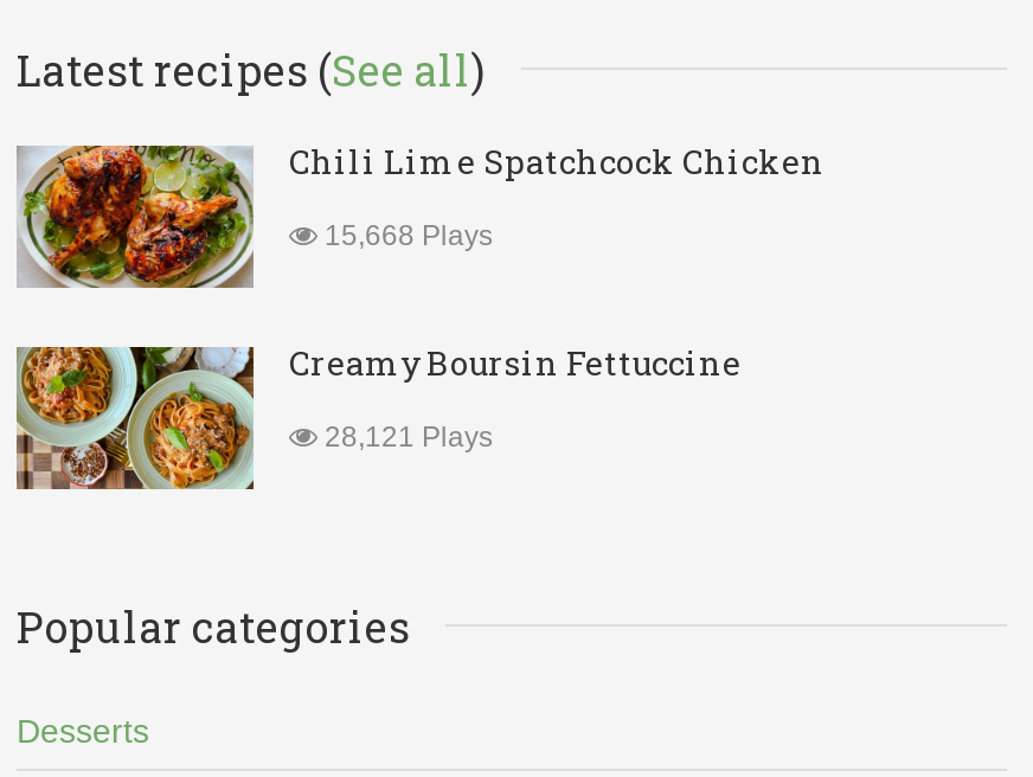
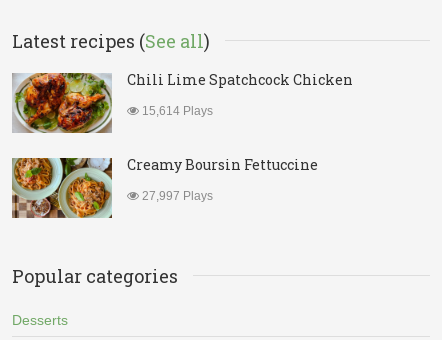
- 15,668 Plays
+ 15,614 Plays

- 28,121 Plays
+ 27,997 Plays
